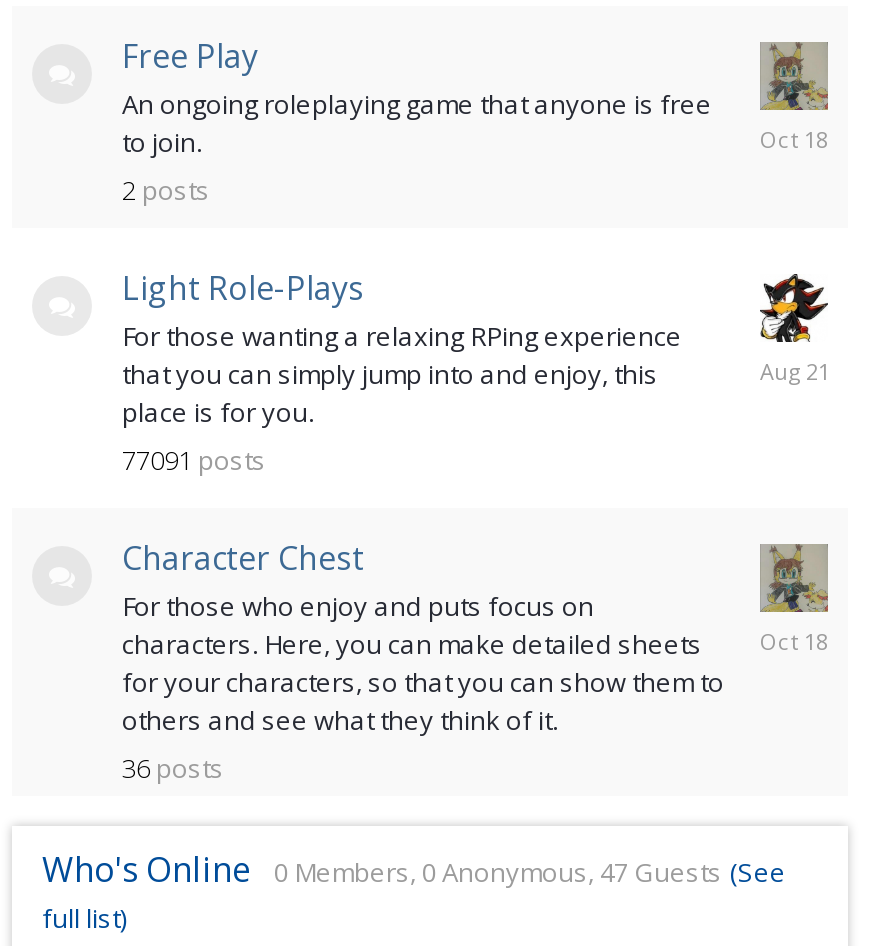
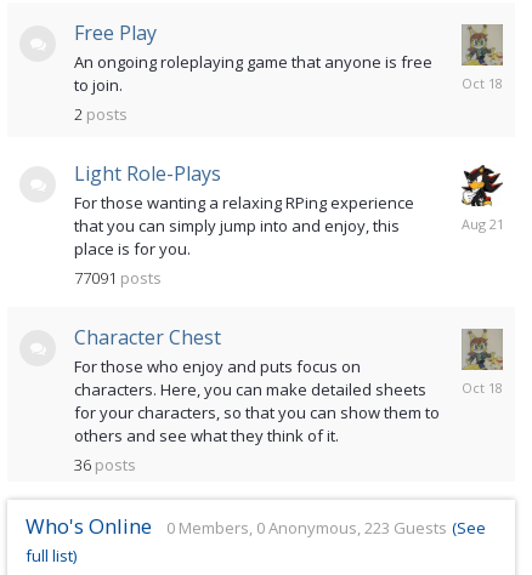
- Who's Online 0 Members, 0 Anonymous, 47 Guests (See
+ Who's Online 0 Members, 0 Anonymous, 223 Guests (See
